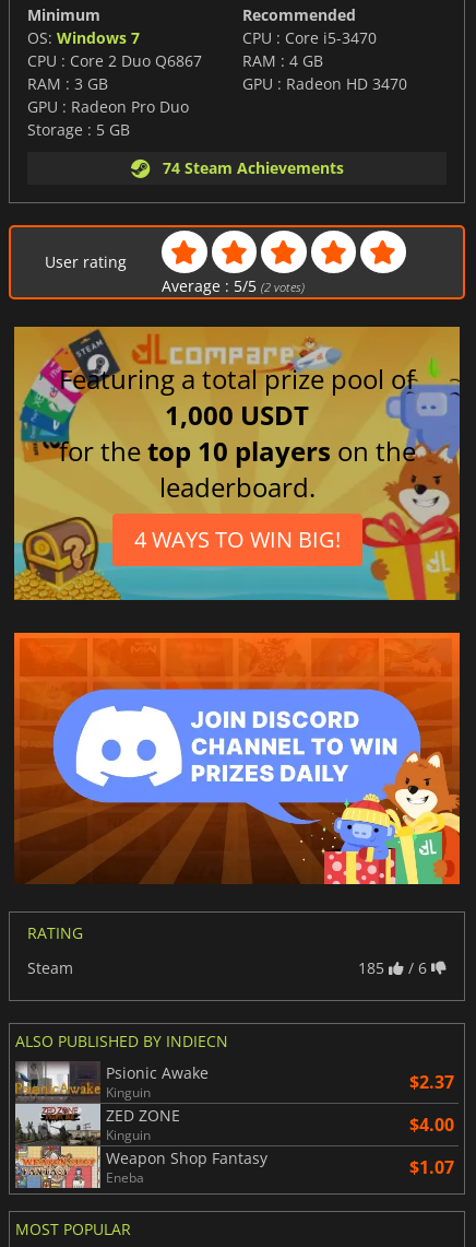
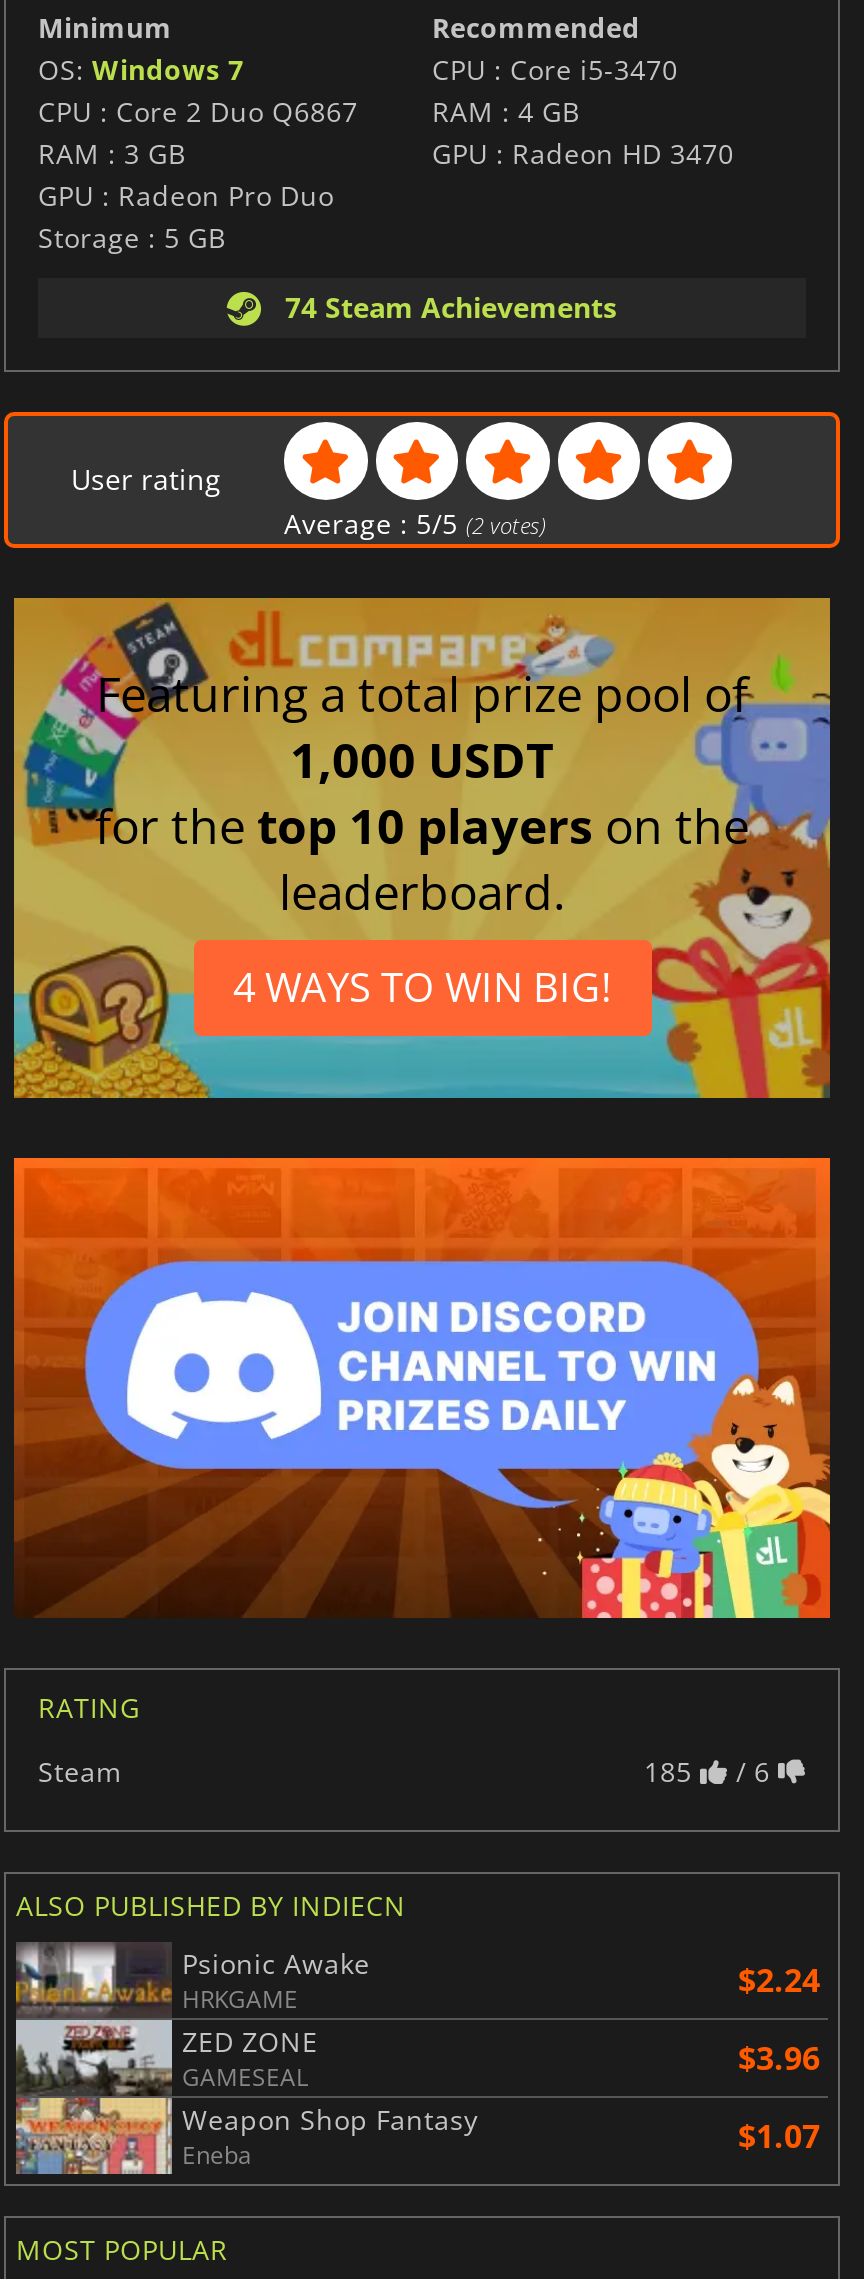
- Kinguin
- $2.37
+ HRKGAME
+ $2.24

- Kinguin
- $4.00
+ GAMESEAL
+ $3.96
